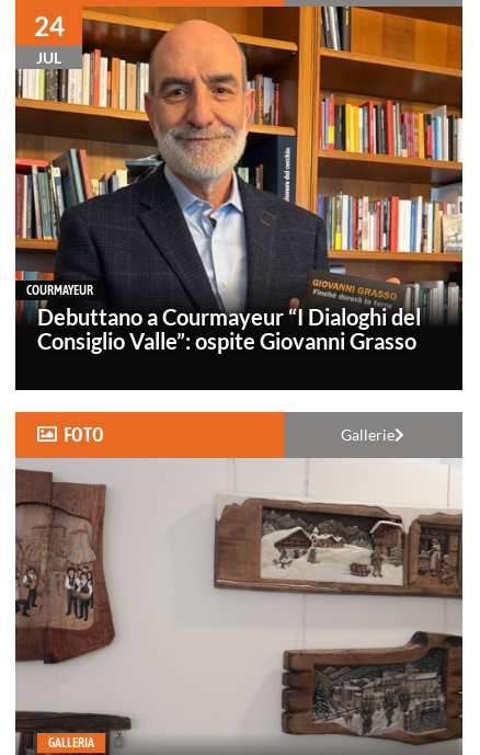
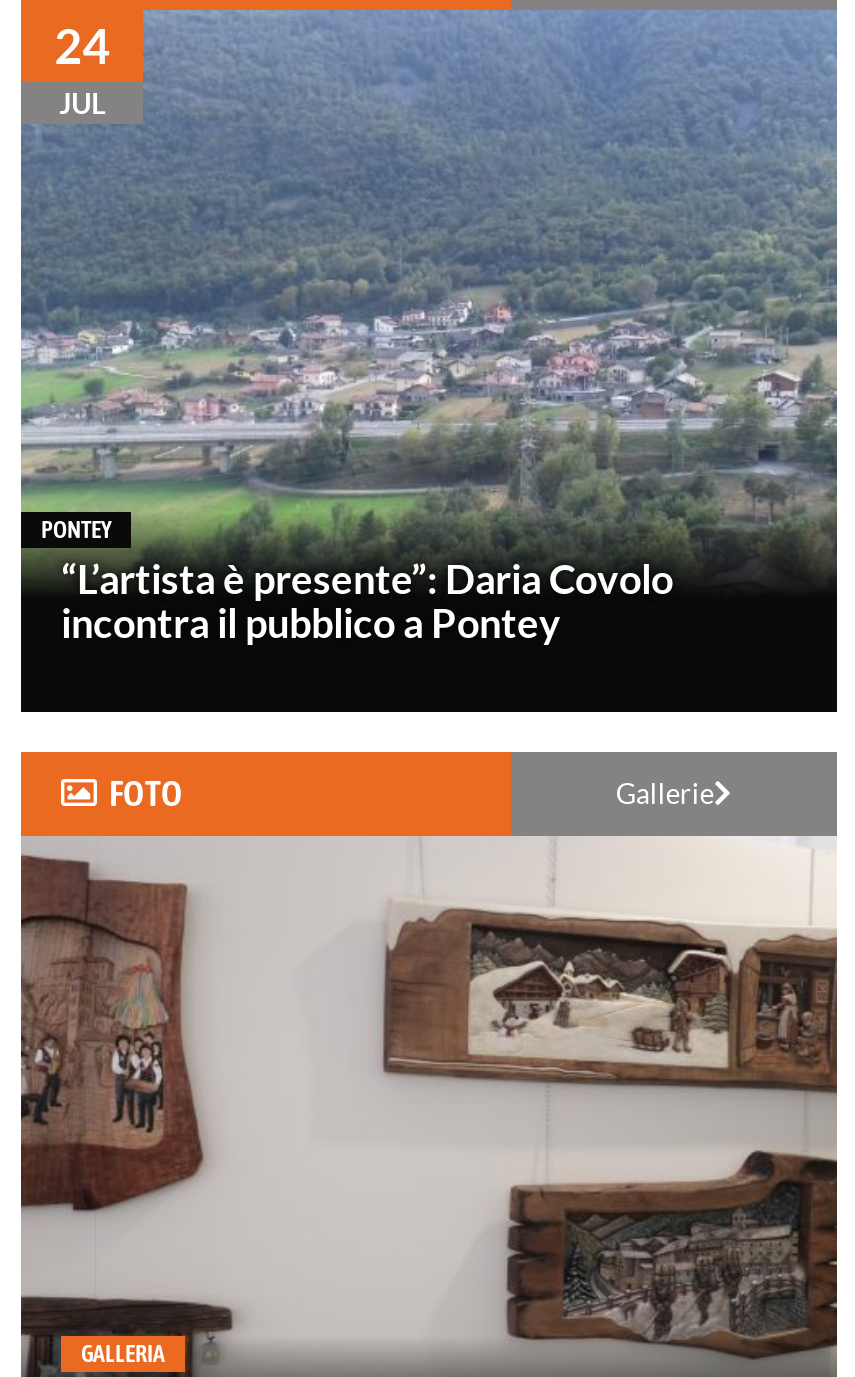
- [image]
- COURMAYEUR
- Debuttano a Courmayeur “I Dialoghi del
- Consiglio Valle”: ospite Giovanni Grasso
+ [image]
+ PONTEY
+ “L’artista è presente”: Daria Covolo
+ incontra il pubblico a Pontey
